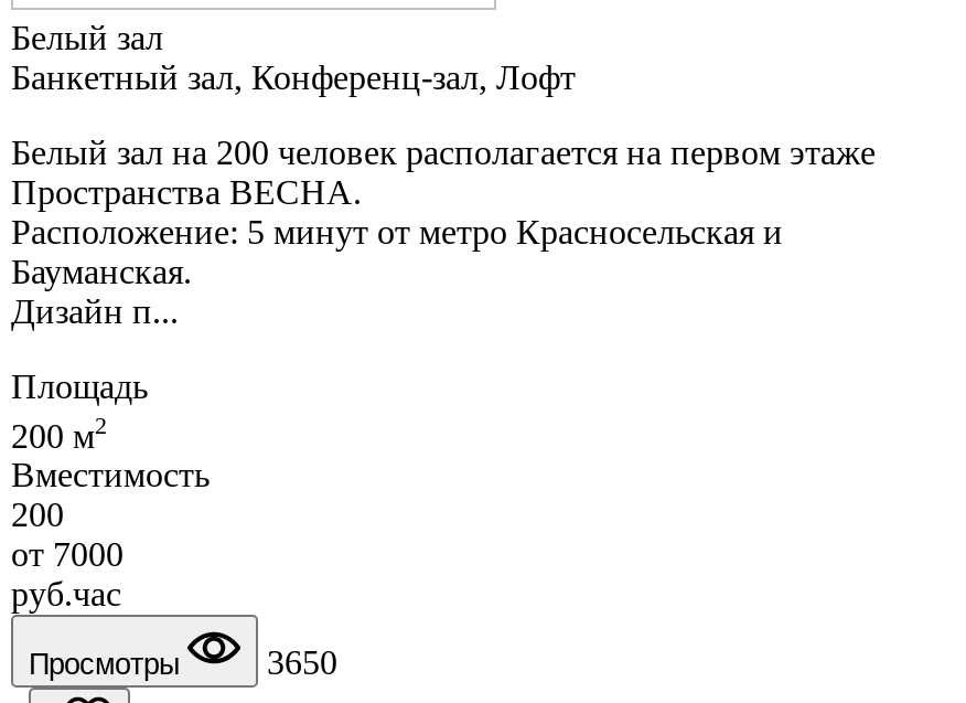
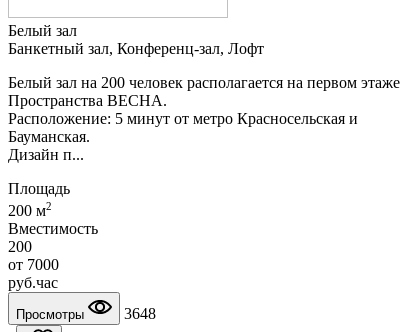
- 3650
+ 3648
